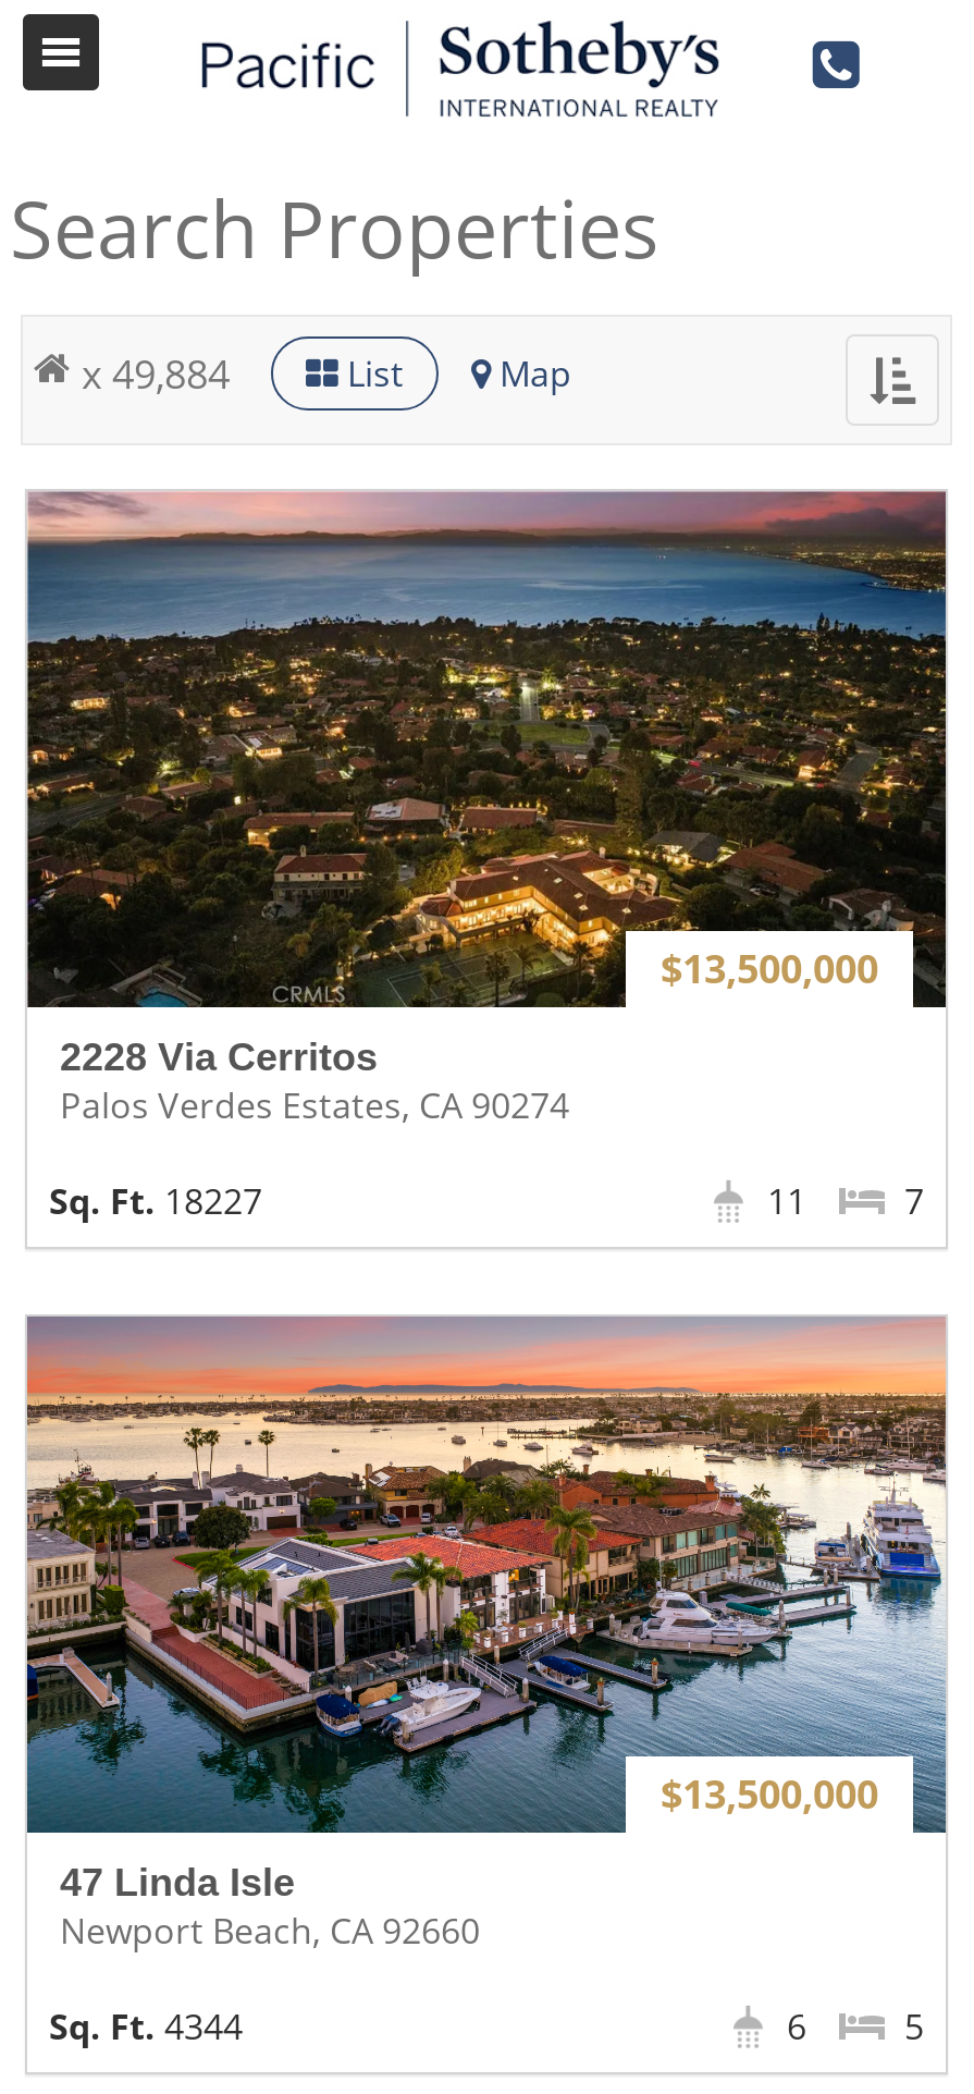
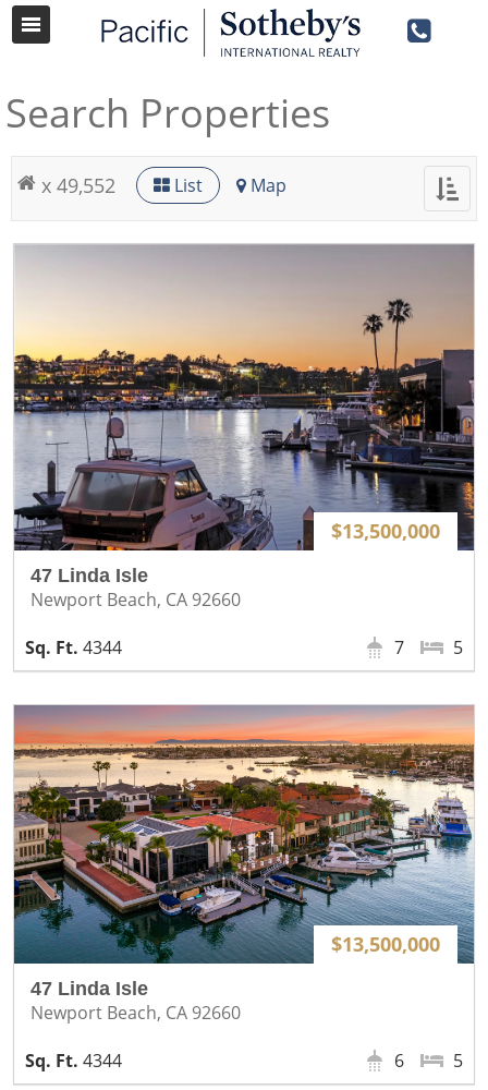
- x 49,884
+ x 49,552

- [image]
- 2228 Via Cerritos
- Palos Verdes Estates, CA 90274
+ [image]
+ 47 Linda Isle
+ Newport Beach, CA 92660

- 18227
+ 4344
+ 5

- 11
